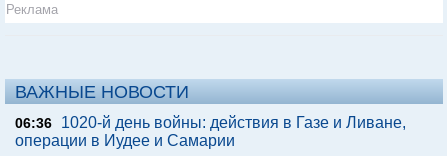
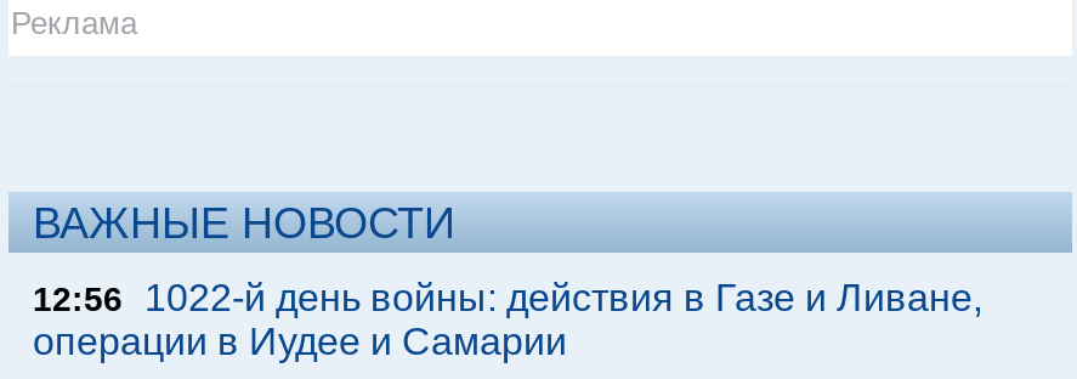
- 06:36 1020-й день войны: действия в Газе и Ливане,
+ 12:56 1022-й день войны: действия в Газе и Ливане,
